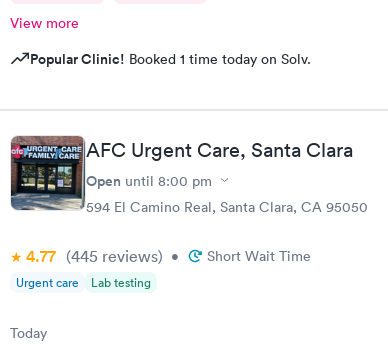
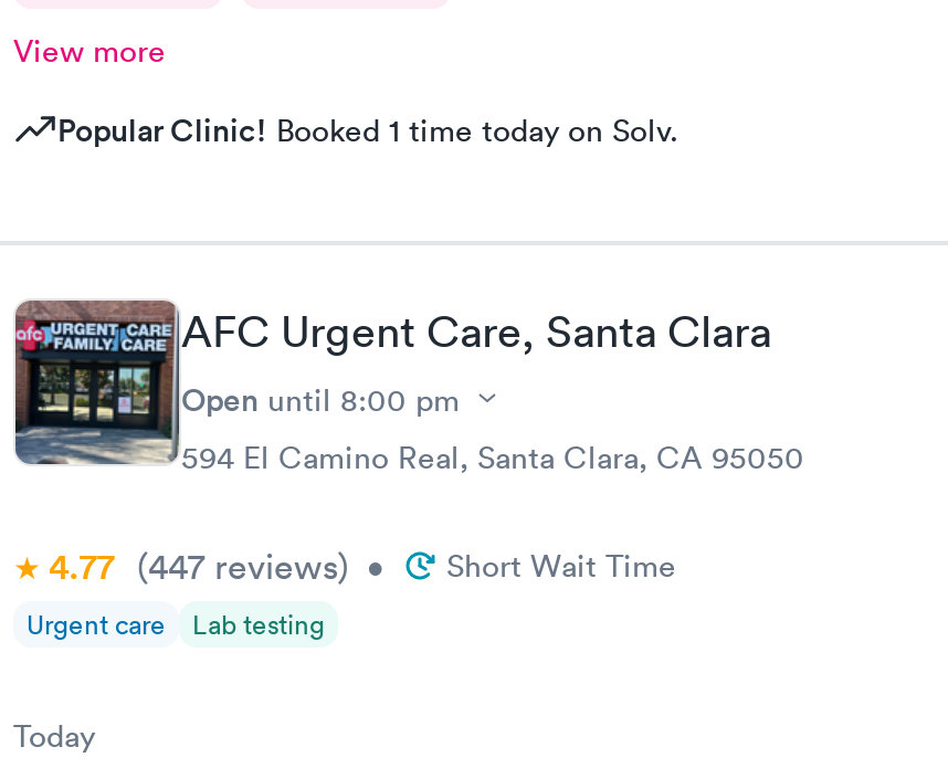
- 4.77 (445 reviews) • Short Wait Time
+ 4.77 (447 reviews) • Short Wait Time
